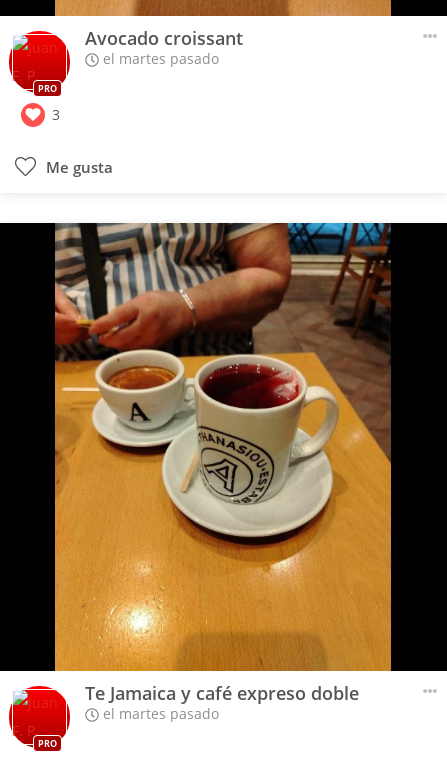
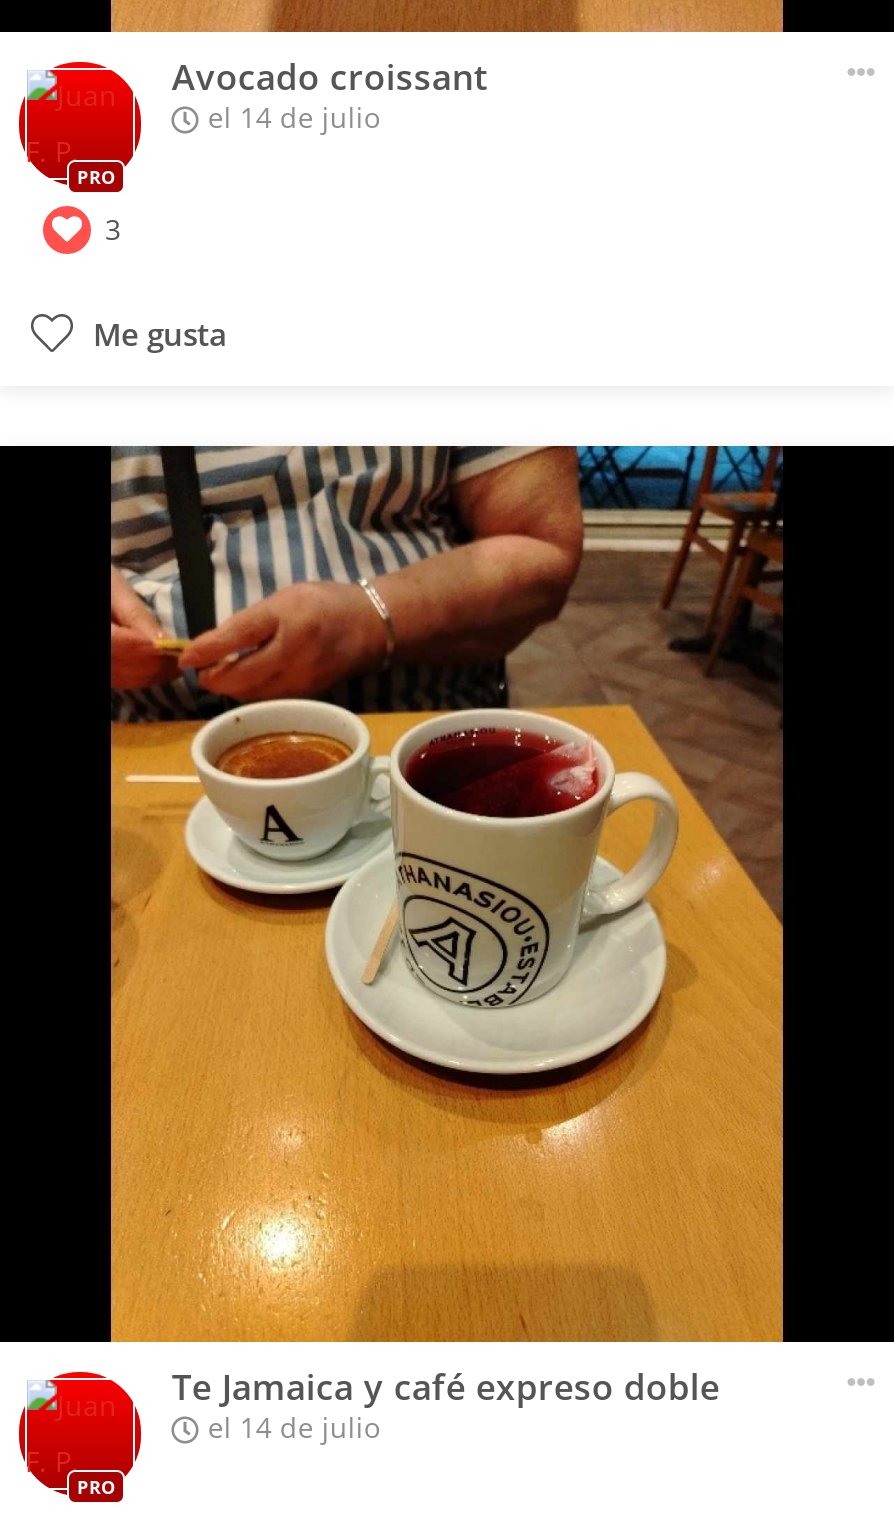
- el martes pasado
+ el 14 de julio

- el martes pasado
+ el 14 de julio
